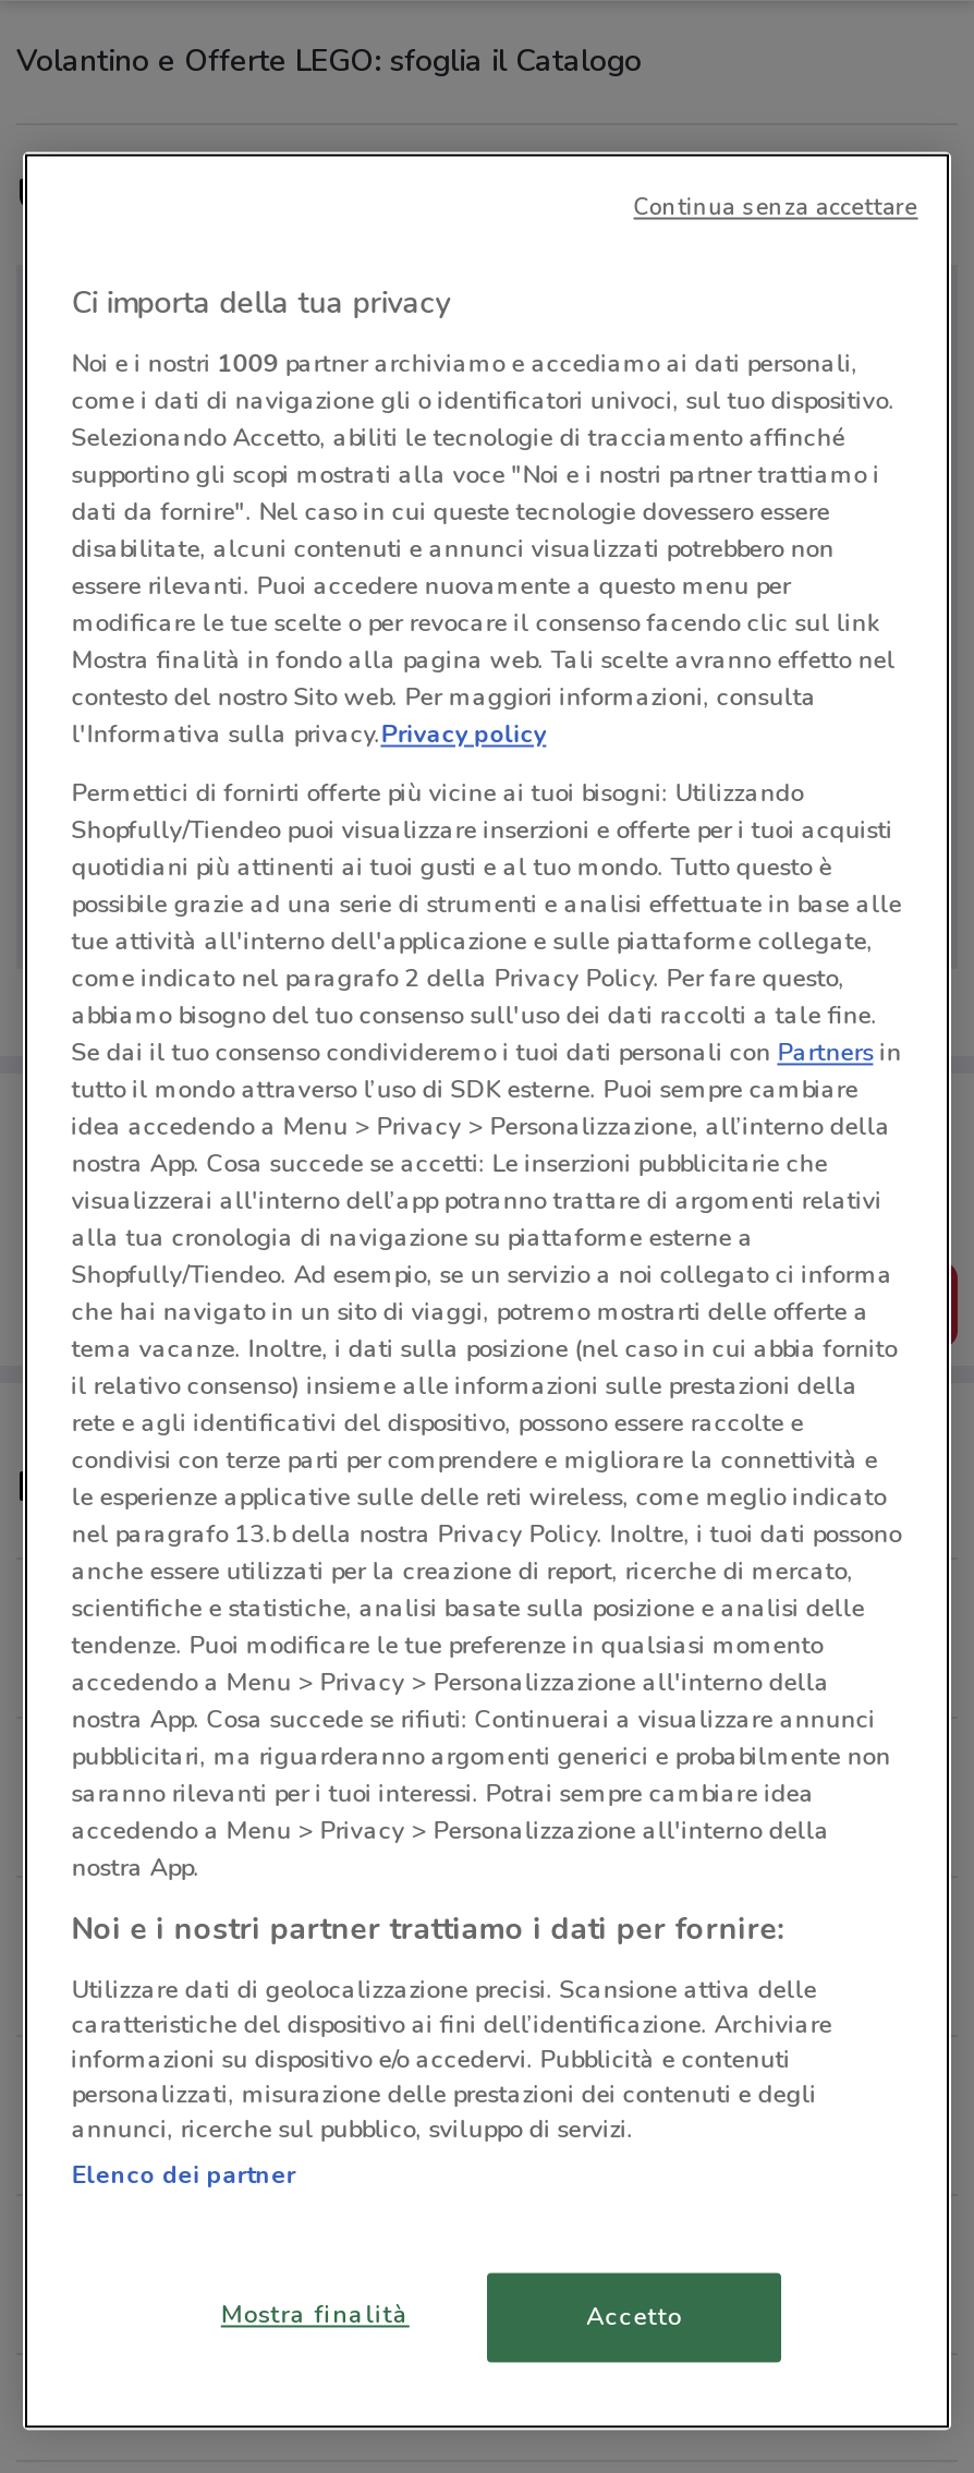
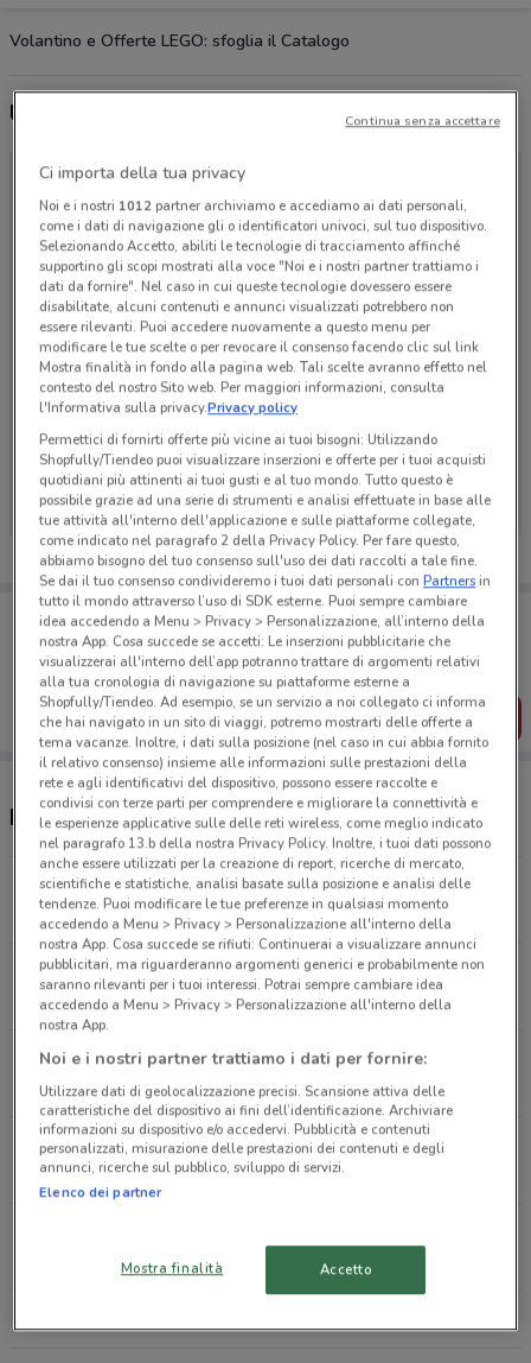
- Noi e i nostri 1009 partner archiviamo e accediamo ai dati personali,
+ Noi e i nostri 1012 partner archiviamo e accediamo ai dati personali,
